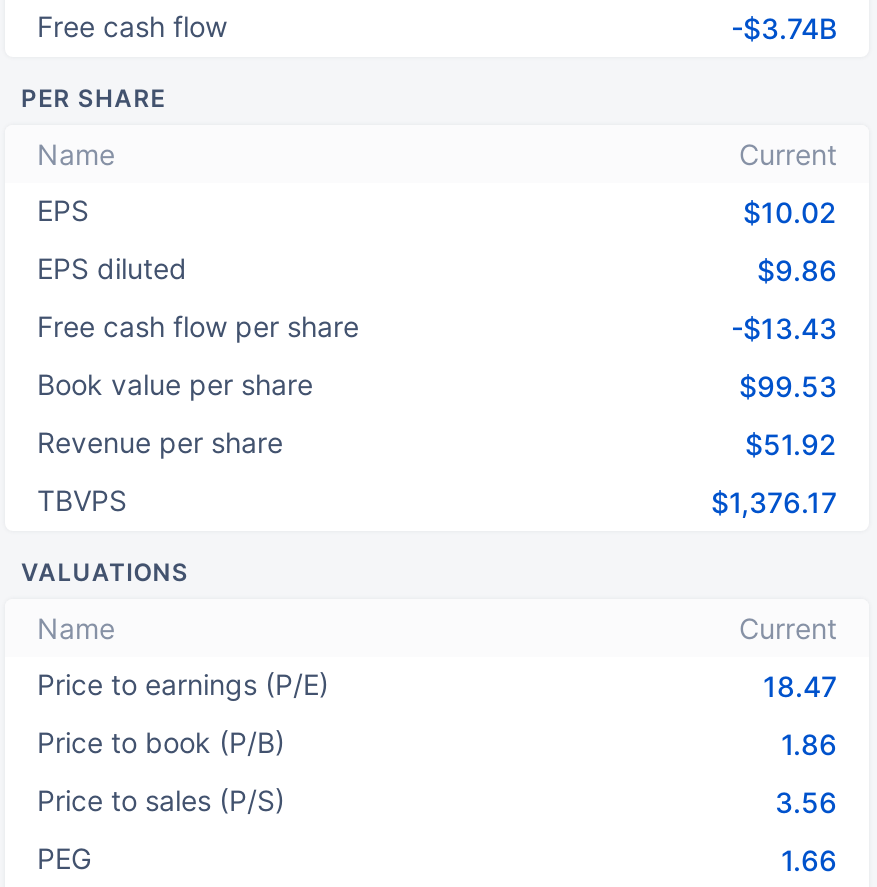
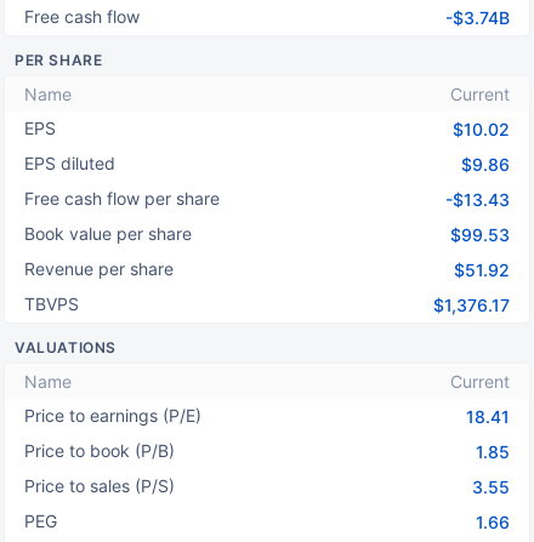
- 18.47
+ 18.41

- 1.86
+ 1.85

- 3.56
+ 3.55
